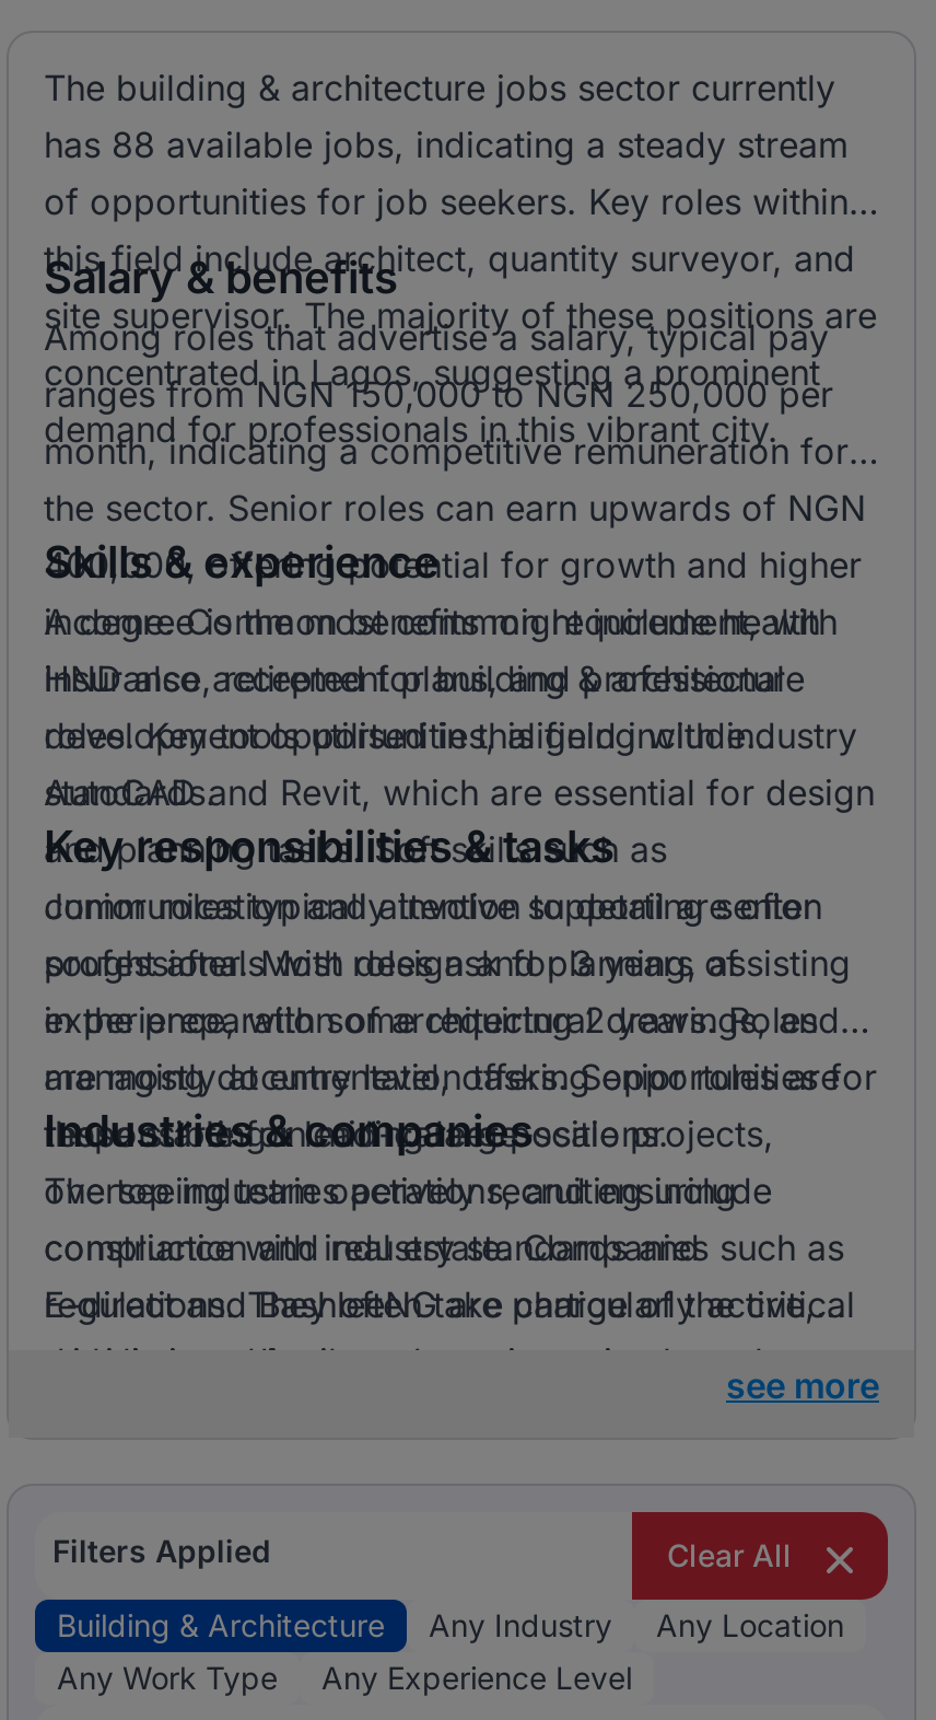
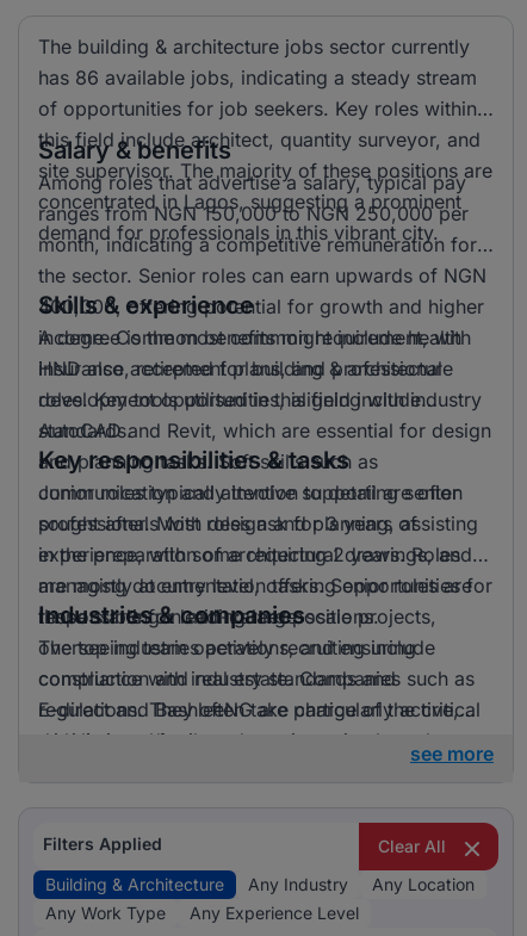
- has 88 available jobs, indicating a steady stream
+ has 86 available jobs, indicating a steady stream
